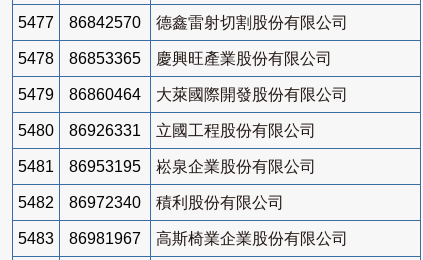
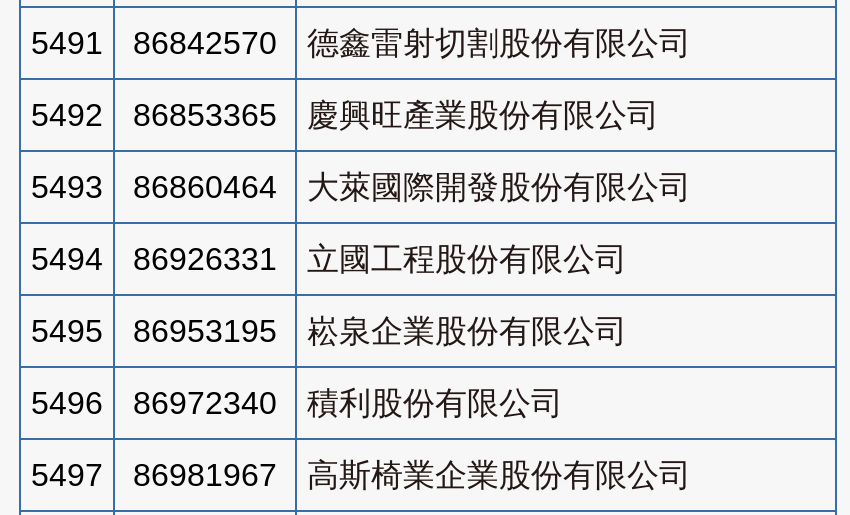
- 5477 86842570 德鑫雷射切割股份有限公司
+ 5491 86842570 德鑫雷射切割股份有限公司

- 5478 86853365 慶興旺產業股份有限公司
+ 5492 86853365 慶興旺產業股份有限公司

- 5479 86860464 大萊國際開發股份有限公司
+ 5493 86860464 大萊國際開發股份有限公司

- 5480 86926331 立國工程股份有限公司
+ 5494 86926331 立國工程股份有限公司

- 5481 86953195 崧泉企業股份有限公司
+ 5495 86953195 崧泉企業股份有限公司

- 5482 86972340 積利股份有限公司
+ 5496 86972340 積利股份有限公司

- 5483 86981967 高斯椅業企業股份有限公司
+ 5497 86981967 高斯椅業企業股份有限公司
